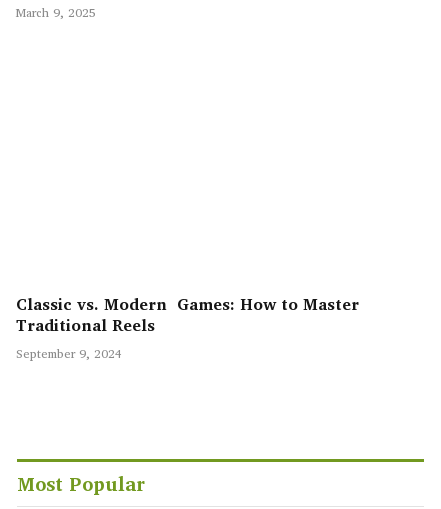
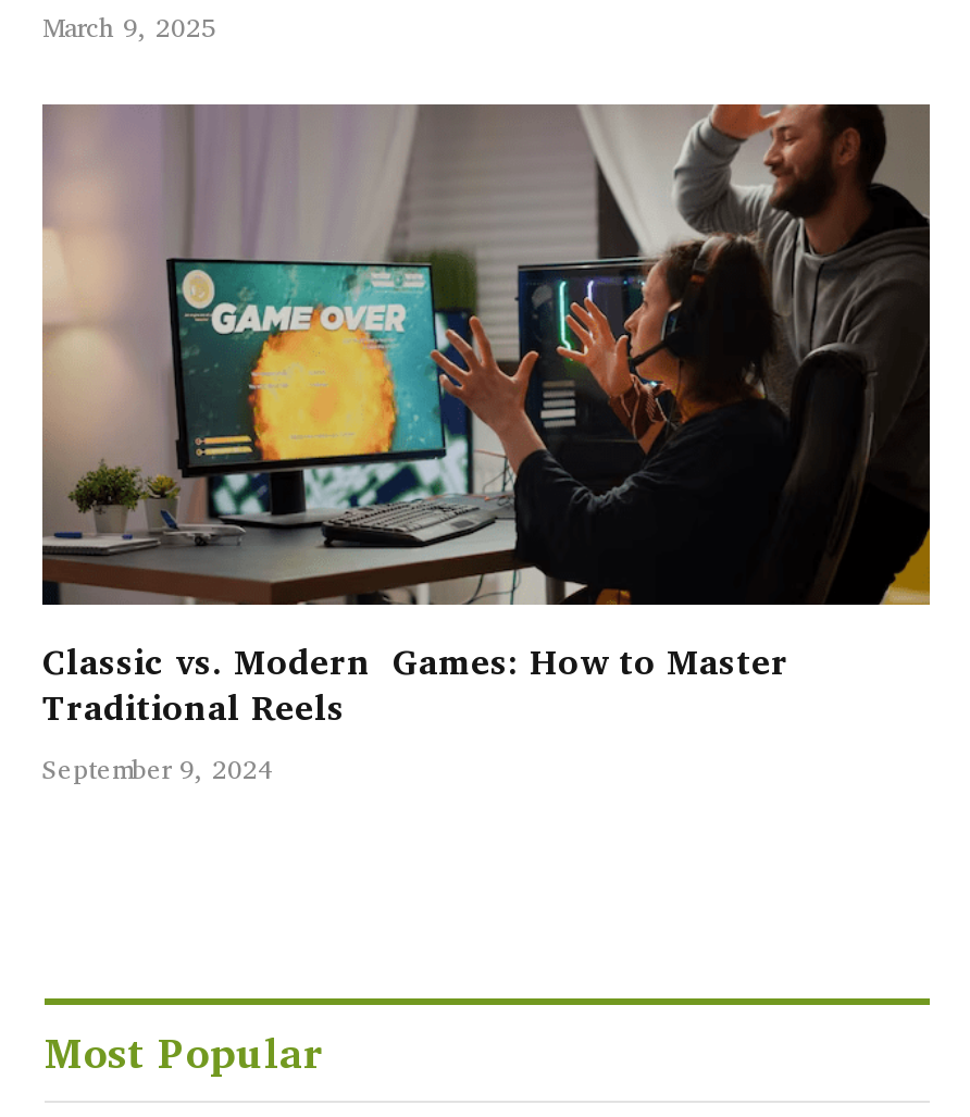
+ [image]
